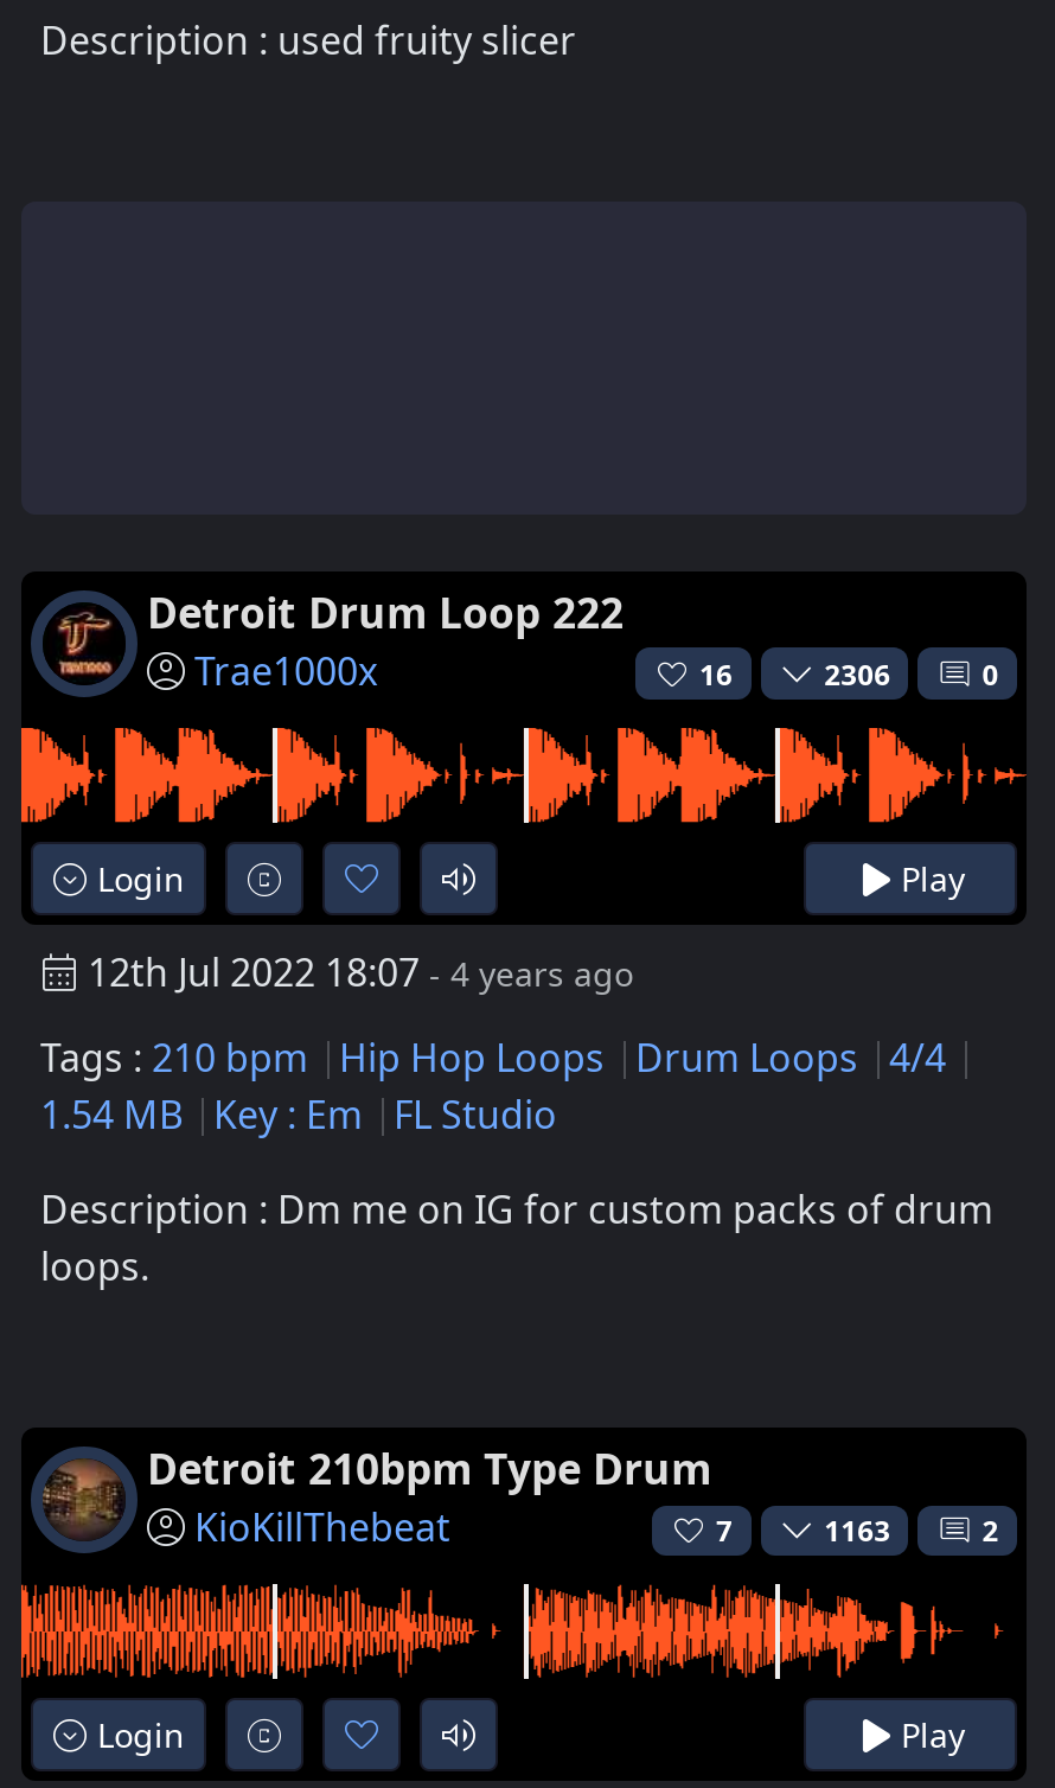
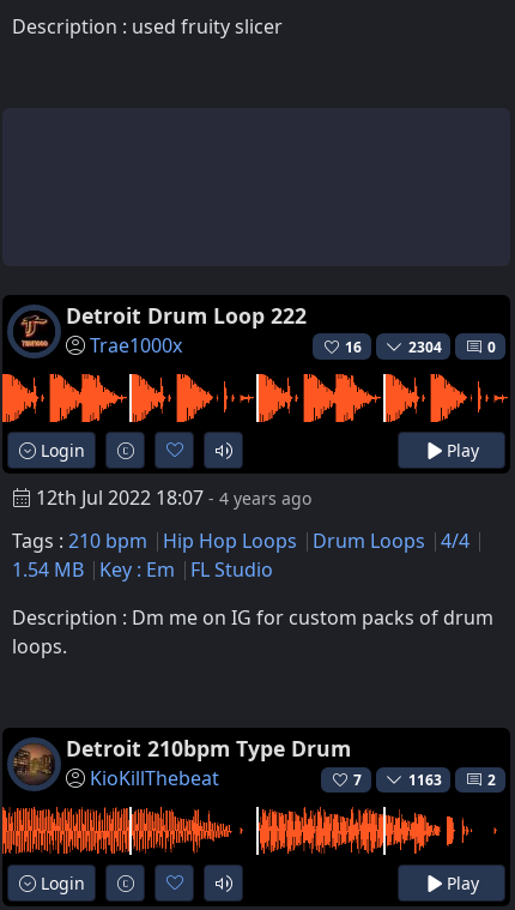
- 2306
+ 2304
